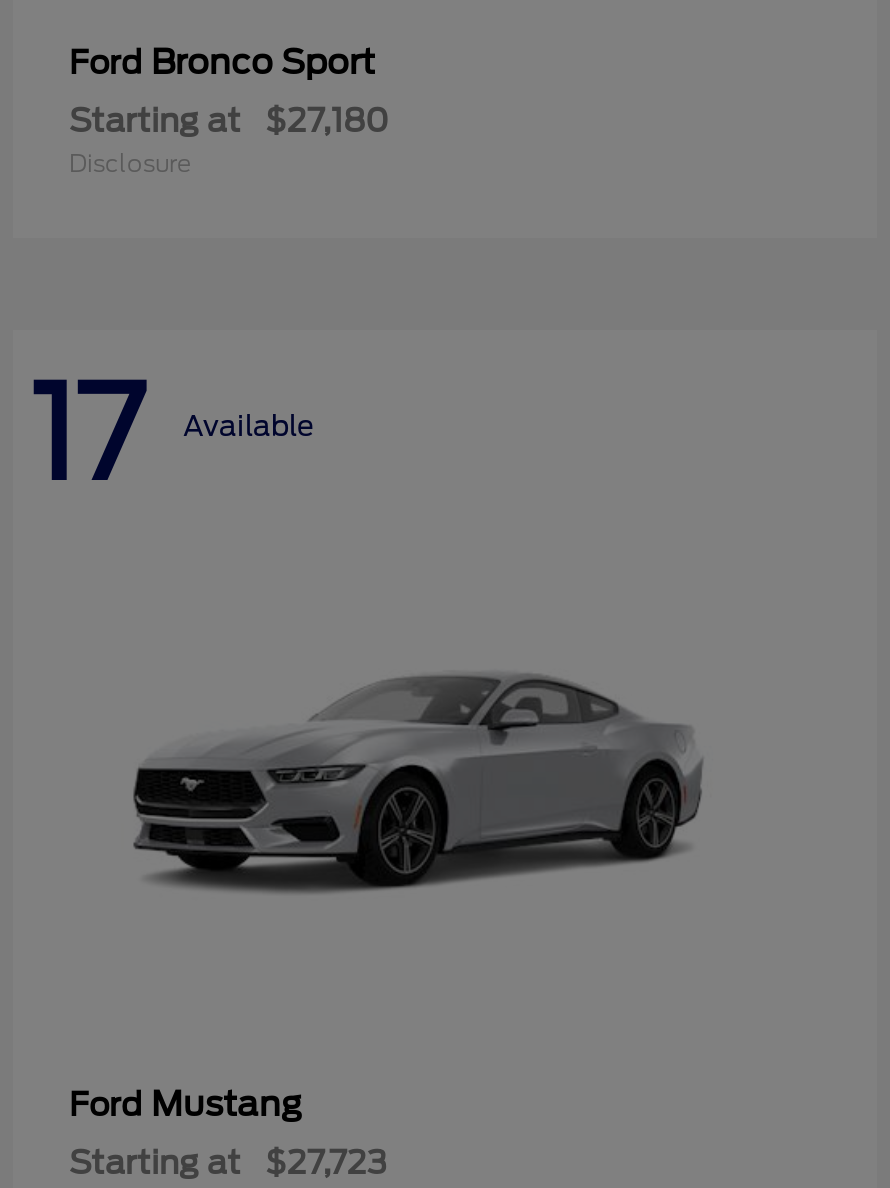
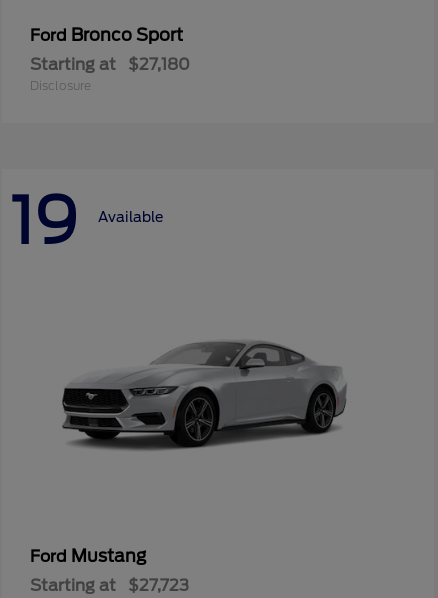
- 17 Available
+ 19 Available
